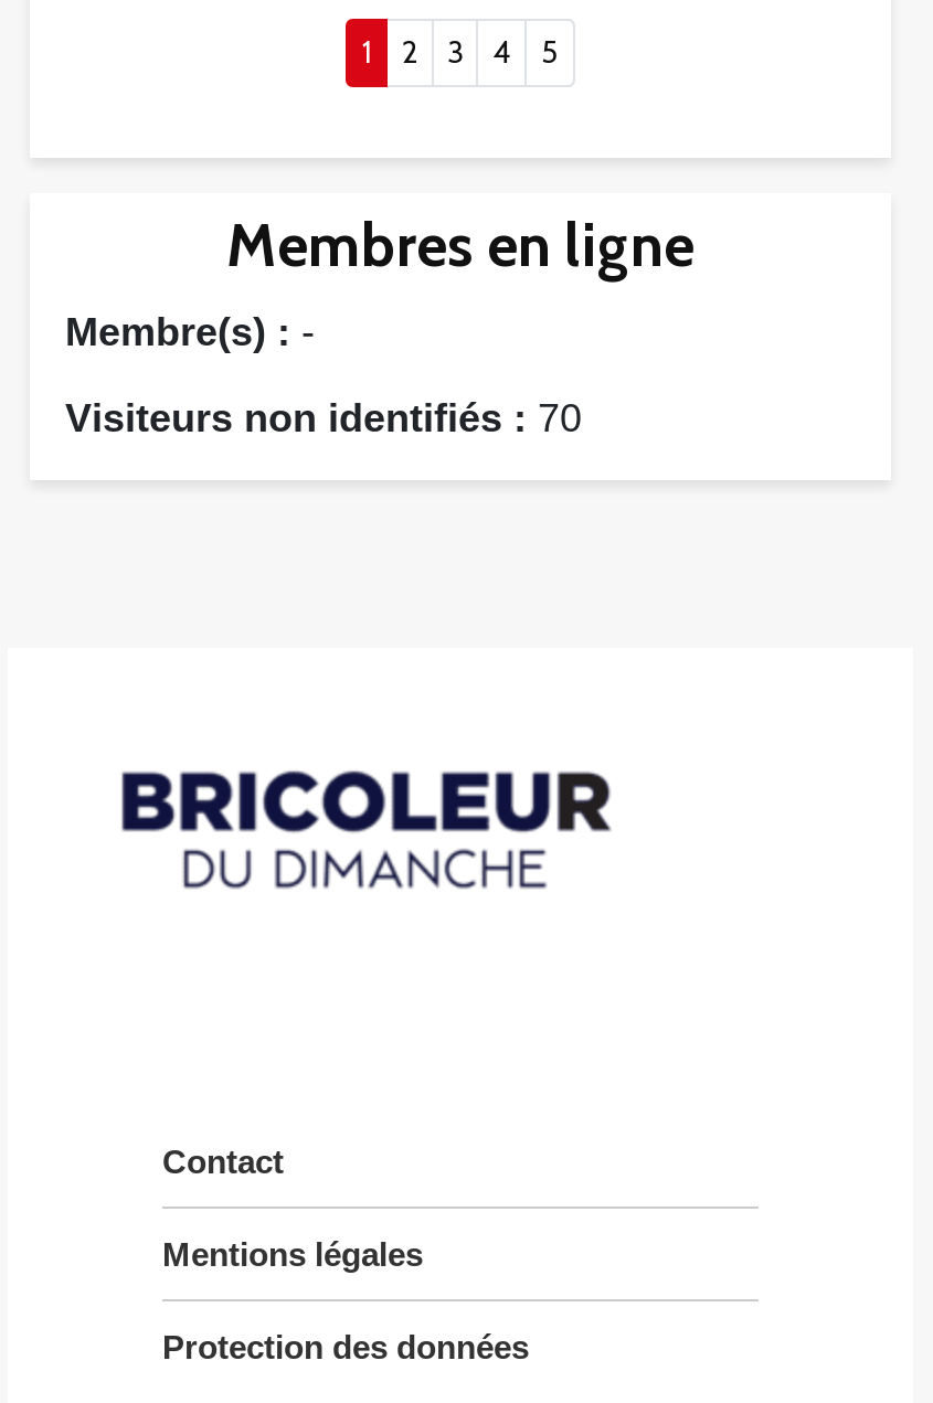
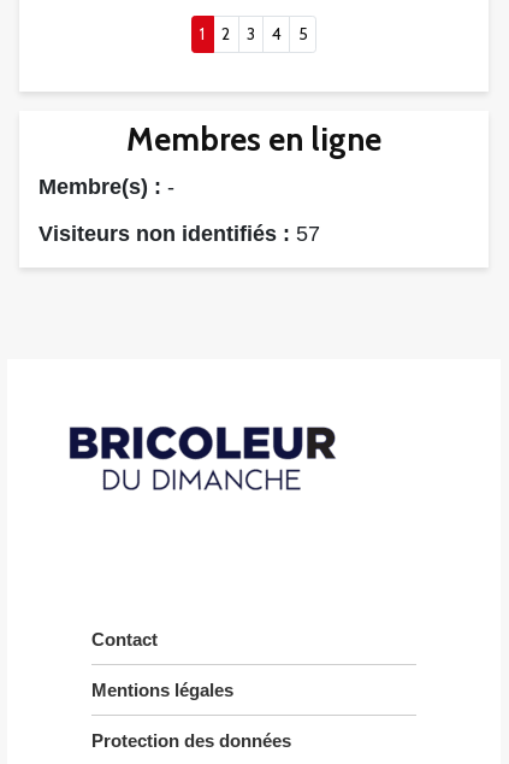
- Visiteurs non identifiés : 70
+ Visiteurs non identifiés : 57
